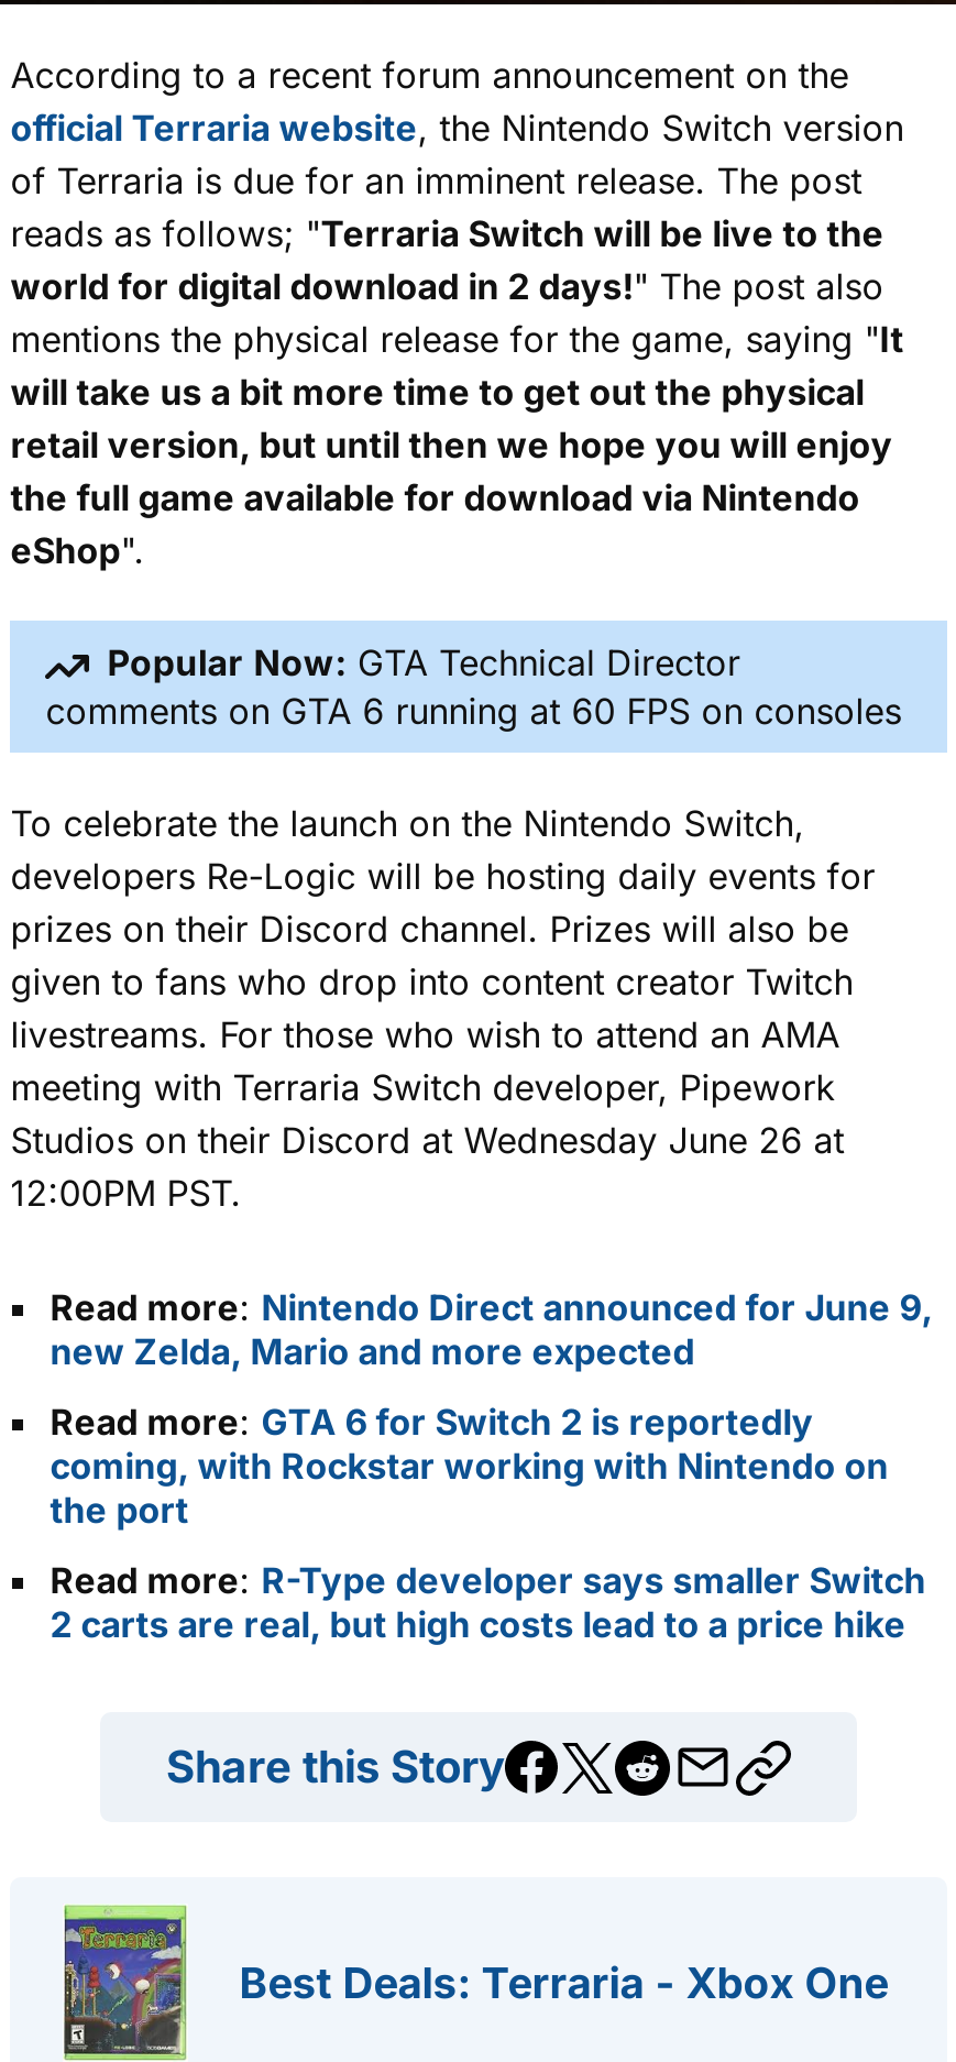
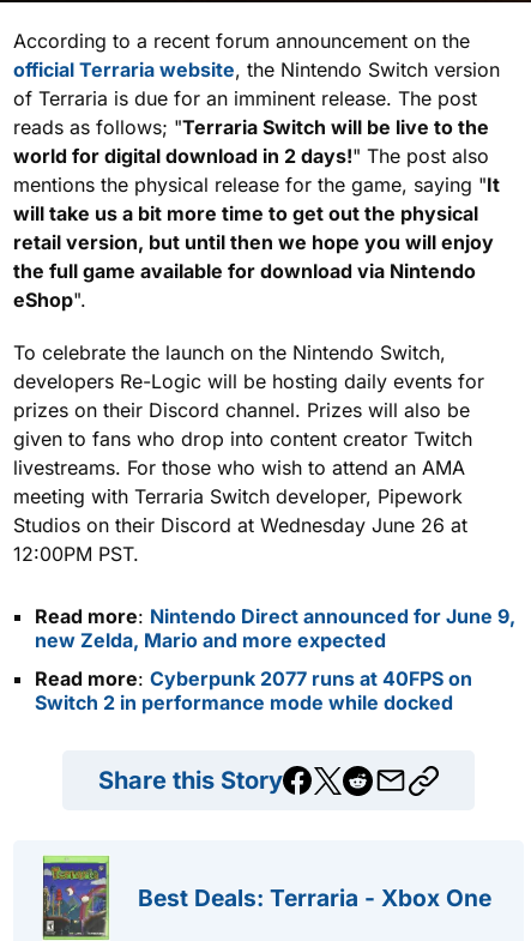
- Popular Now: GTA Technical Director
- comments on GTA 6 running at 60 FPS on consoles

- Read more: GTA 6 for Switch 2 is reportedly
- coming, with Rockstar working with Nintendo on
- the port
- Read more: R-Type developer says smaller Switch
- 2 carts are real, but high costs lead to a price hike
+ Read more: Cyberpunk 2077 runs at 40FPS on
+ Switch 2 in performance mode while docked
